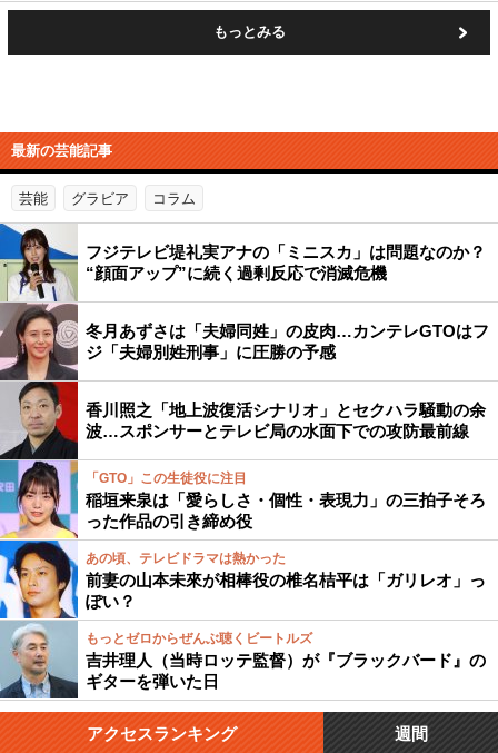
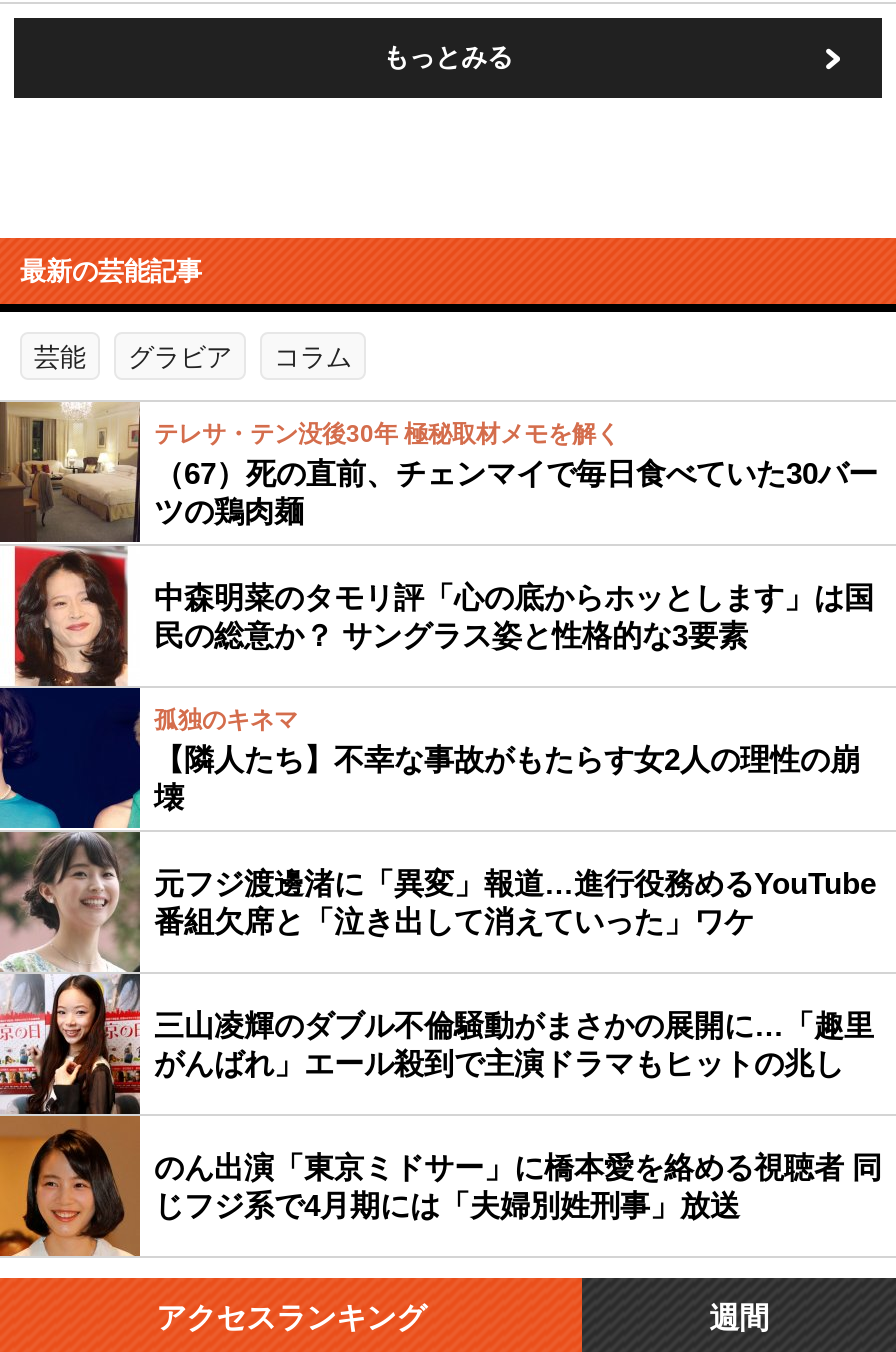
- [image]
- フジテレビ堤礼実アナの「ミニスカ」は問題なのか？
- “顔面アップ”に続く過剰反応で消滅危機
+ [image]
+ テレサ・テン没後30年 極秘取材メモを解く
+ （67）死の直前、チェンマイで毎日食べていた30バー
+ ツの鶏肉麺

- 冬月あずさは「夫婦同姓」の皮肉…カンテレGTOはフ
- ジ「夫婦別姓刑事」に圧勝の予感
+ 中森明菜のタモリ評「心の底からホッとします」は国
+ 民の総意か？ サングラス姿と性格的な3要素

- 香川照之「地上波復活シナリオ」とセクハラ騒動の余
- 波…スポンサーとテレビ局の水面下での攻防最前線
+ 孤独のキネマ
+ 【隣人たち】不幸な事故がもたらす女2人の理性の崩
+ 壊

- 「GTO」この生徒役に注目
- 稲垣来泉は「愛らしさ・個性・表現力」の三拍子そろ
- った作品の引き締め役
+ 元フジ渡邊渚に「異変」報道…進行役務めるYouTube
+ 番組欠席と「泣き出して消えていった」ワケ

- あの頃、テレビドラマは熱かった
- 前妻の山本未來が相棒役の椎名桔平は「ガリレオ」っ
- ぽい？
+ 三山凌輝のダブル不倫騒動がまさかの展開に…「趣里
+ がんばれ」エール殺到で主演ドラマもヒットの兆し

- もっとゼロからぜんぶ聴くビートルズ
- 吉井理人（当時ロッテ監督）が『ブラックバード』の
- ギターを弾いた日
+ のん出演「東京ミドサー」に橋本愛を絡める視聴者 同
+ じフジ系で4月期には「夫婦別姓刑事」放送
